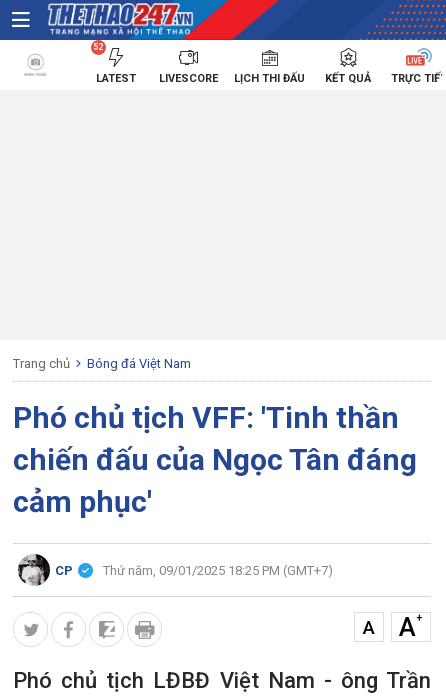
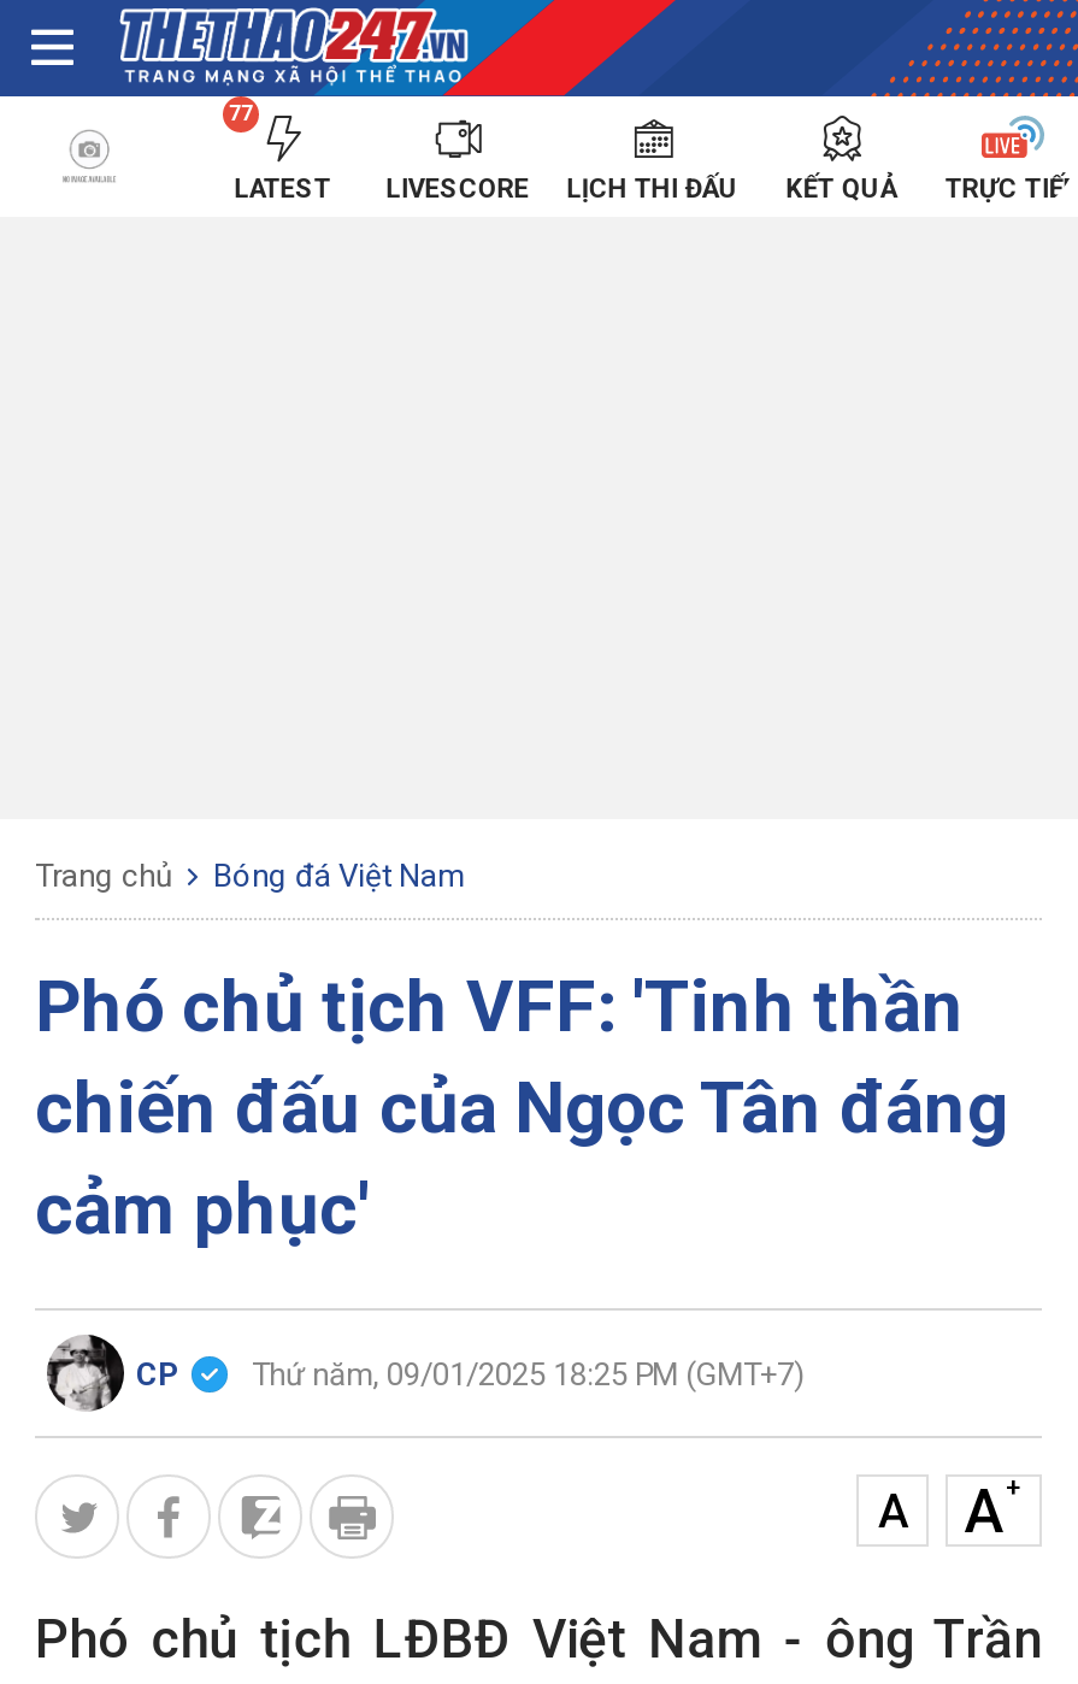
- 52
+ 77
